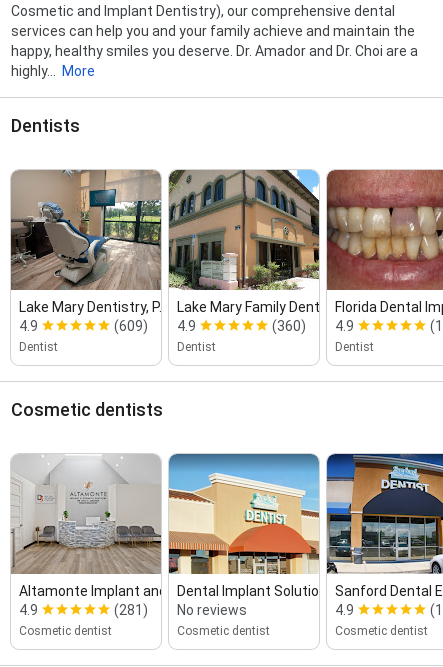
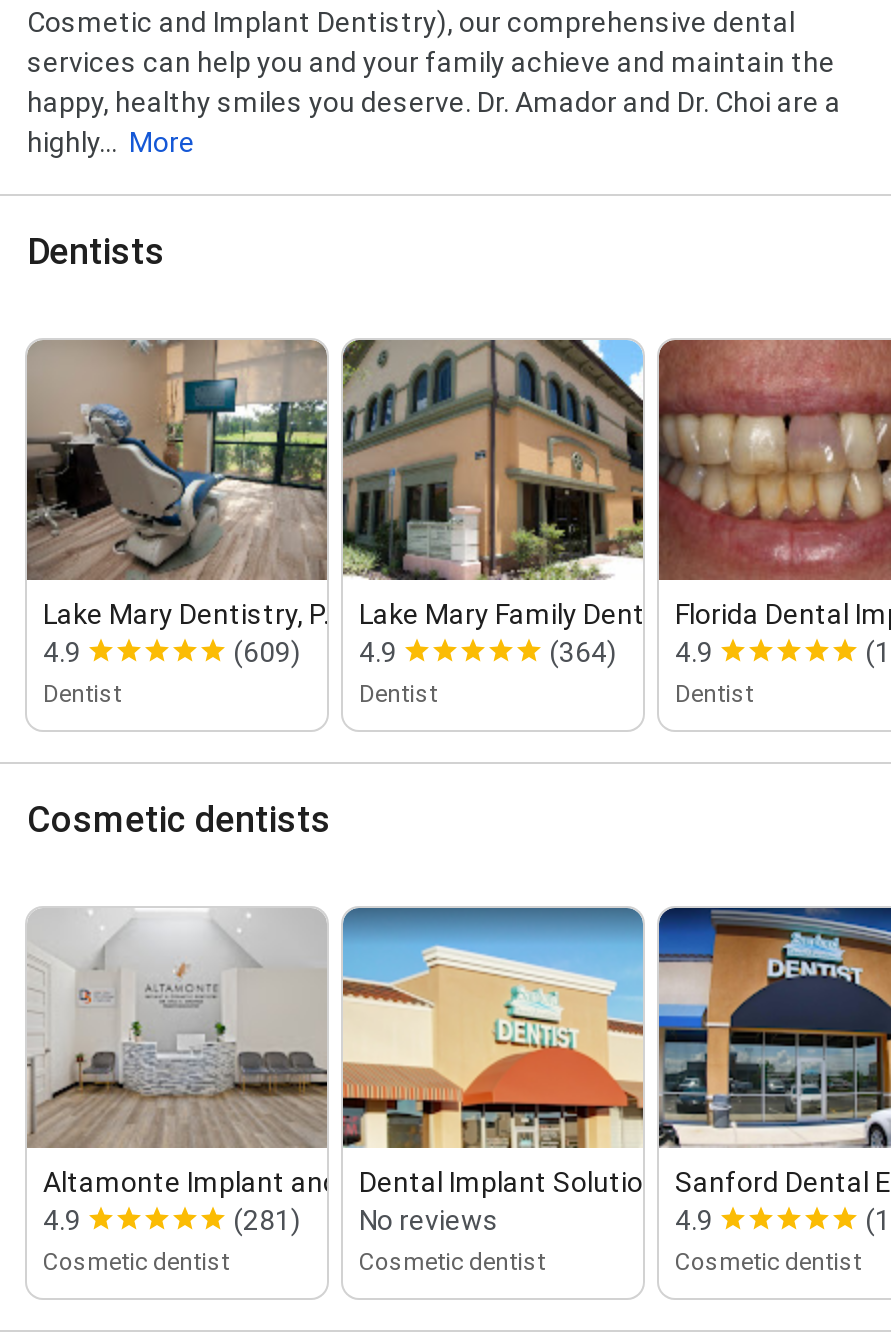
- (360) 4.9
+ (364) 4.9
